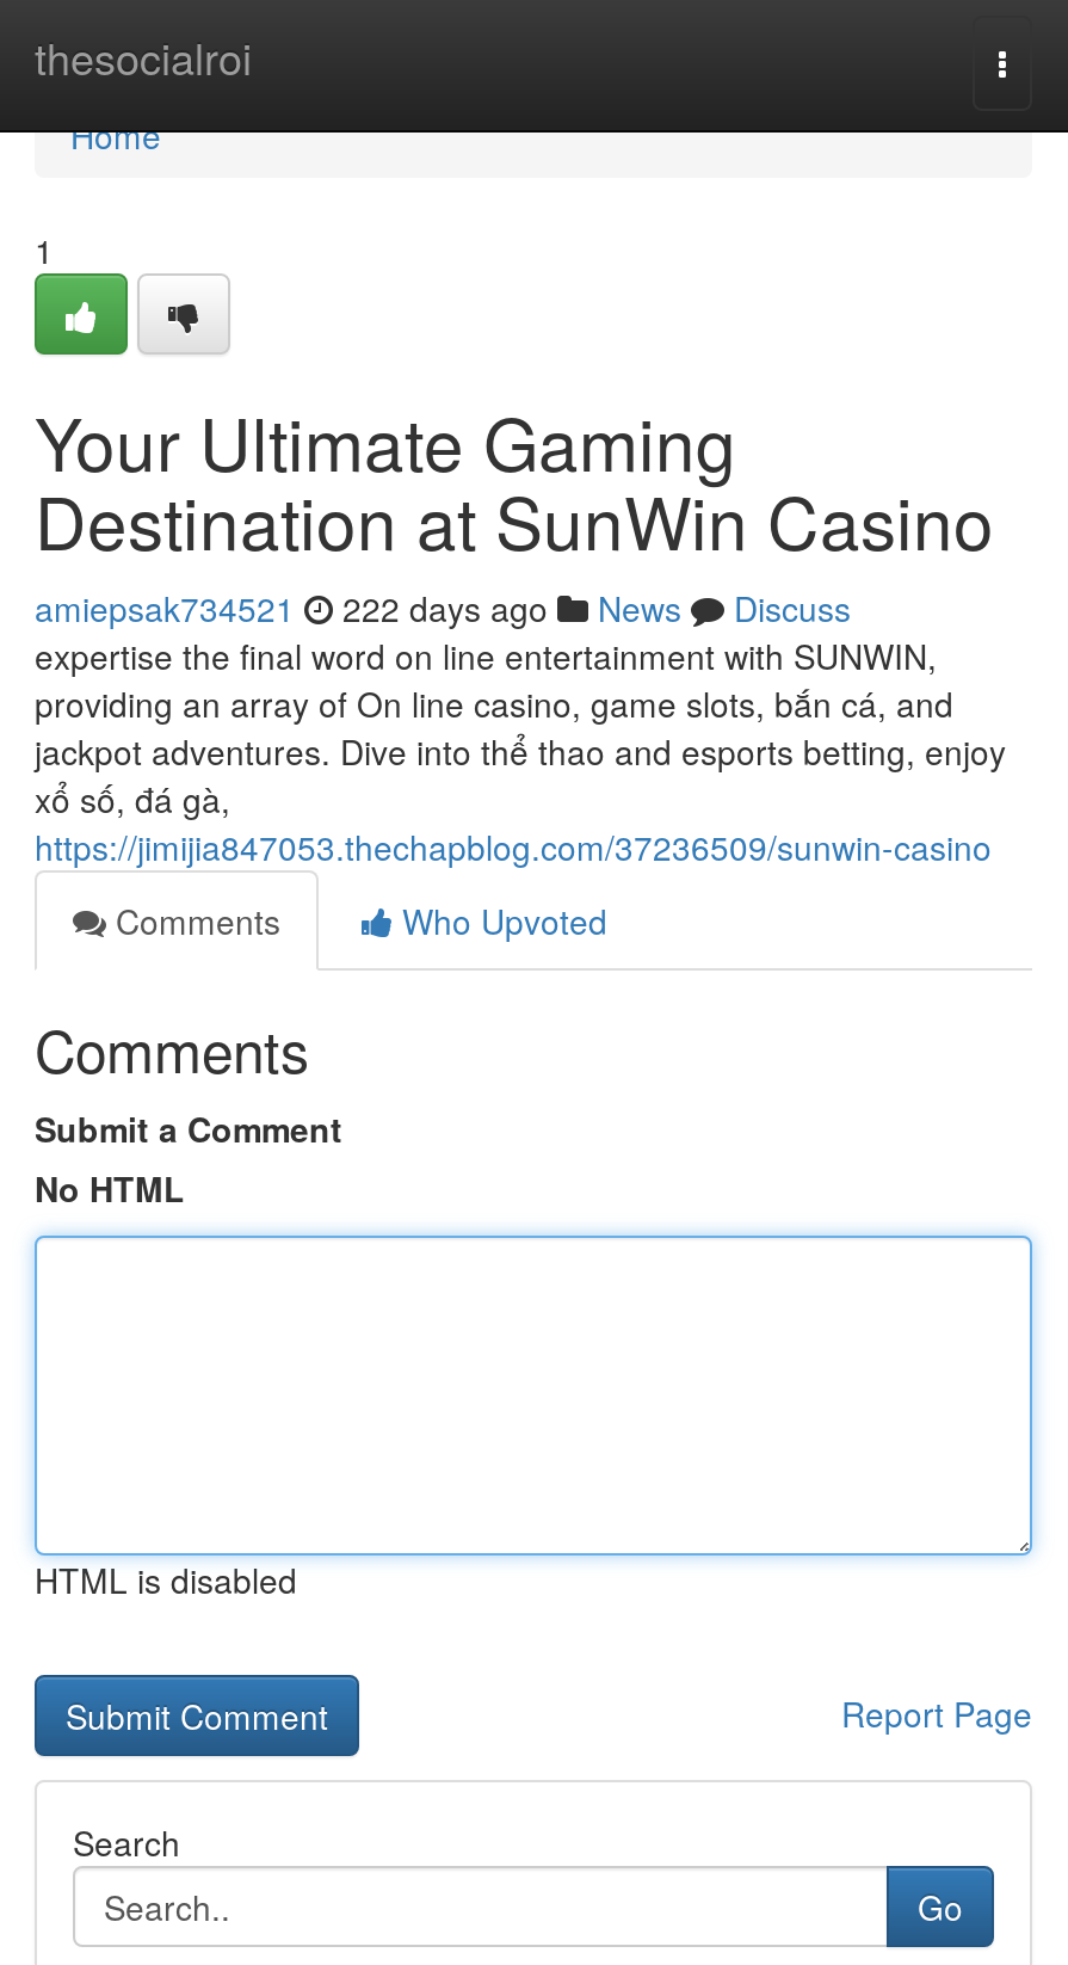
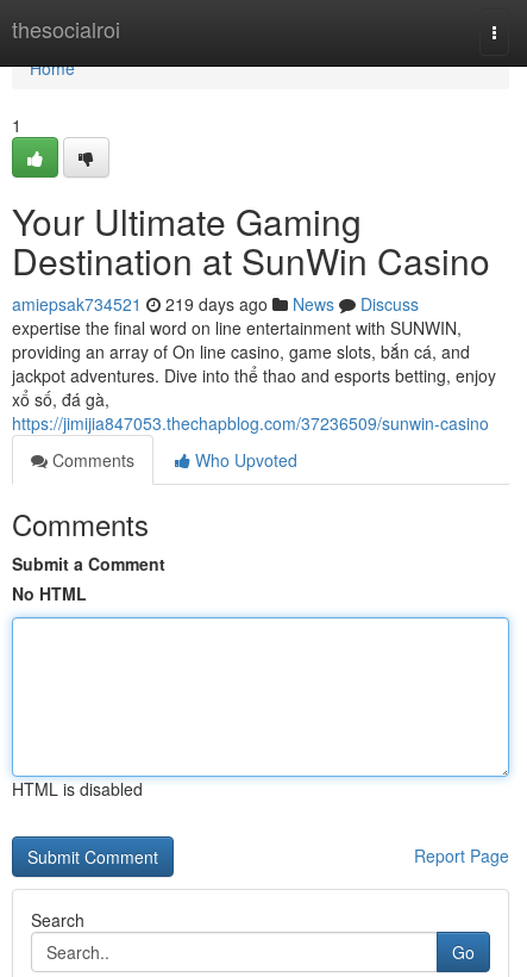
- amiepsak734521 222 days ago News Discuss
+ amiepsak734521 219 days ago News Discuss
